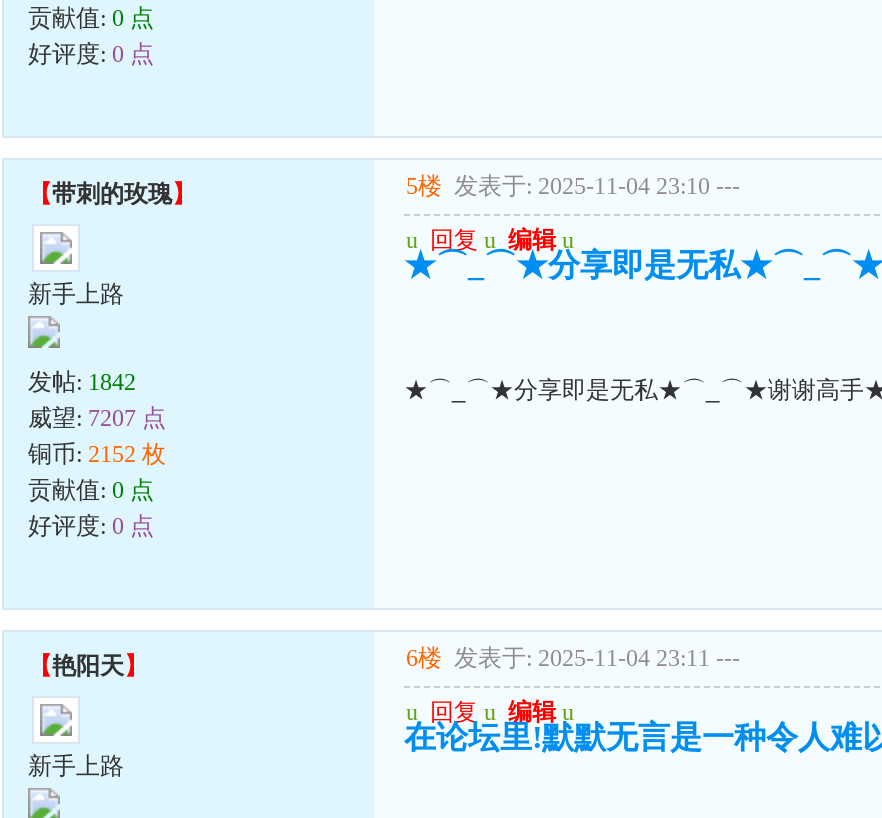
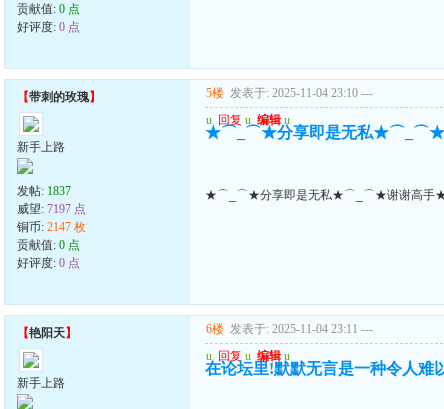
- 发帖: 1842
+ 发帖: 1837

- 威望: 7207 点
+ 威望: 7197 点

- 铜币: 2152 枚
+ 铜币: 2147 枚
